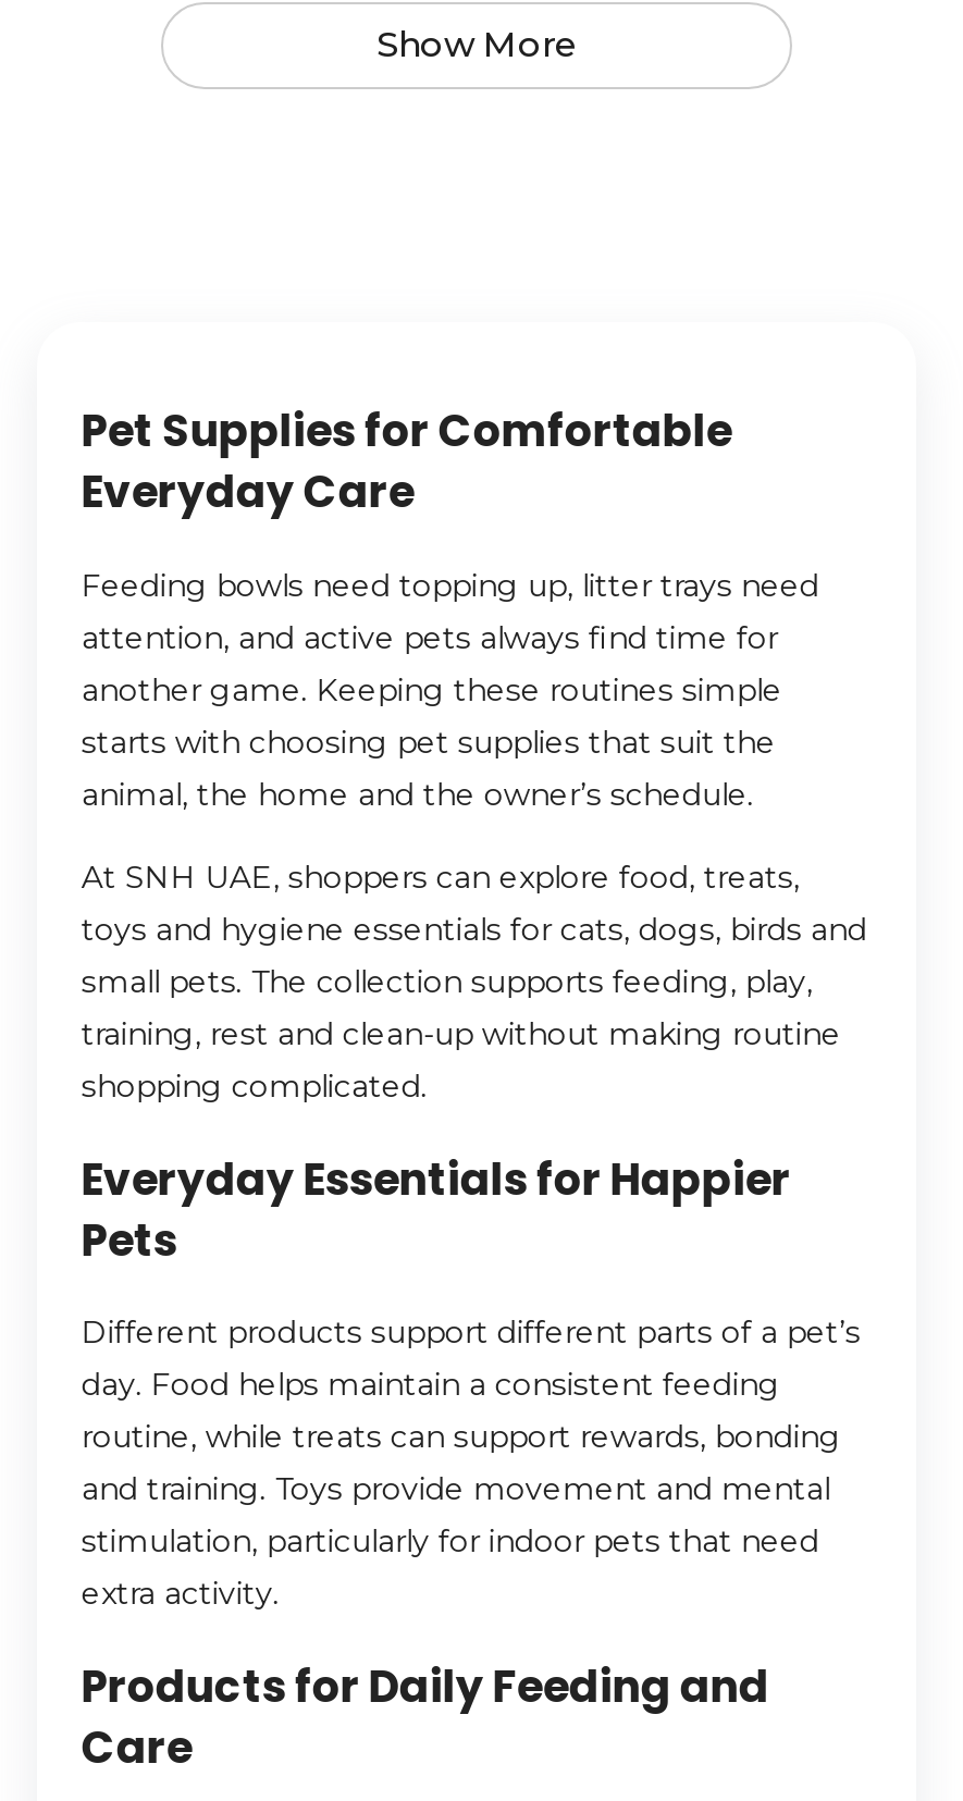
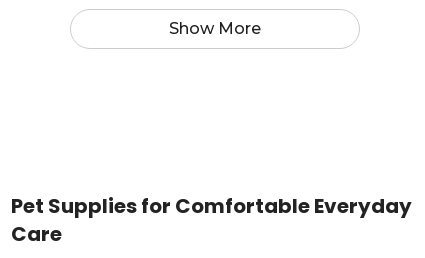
- Pet Supplies for Comfortable
- Everyday Care
- Feeding bowls need topping up, litter trays need
- attention, and active pets always find time for
- another game. Keeping these routines simple
- starts with choosing pet supplies that suit the
- animal, the home and the owner’s schedule.
- At SNH UAE, shoppers can explore food, treats,
- toys and hygiene essentials for cats, dogs, birds and
- small pets. The collection supports feeding, play,
- training, rest and clean-up without making routine
- shopping complicated.
- Everyday Essentials for Happier
- Pets
- Different products support different parts of a pet’s
- day. Food helps maintain a consistent feeding
- routine, while treats can support rewards, bonding
- and training. Toys provide movement and mental
- stimulation, particularly for indoor pets that need
- extra activity.
- Products for Daily Feeding and
+ Pet Supplies for Comfortable Everyday
